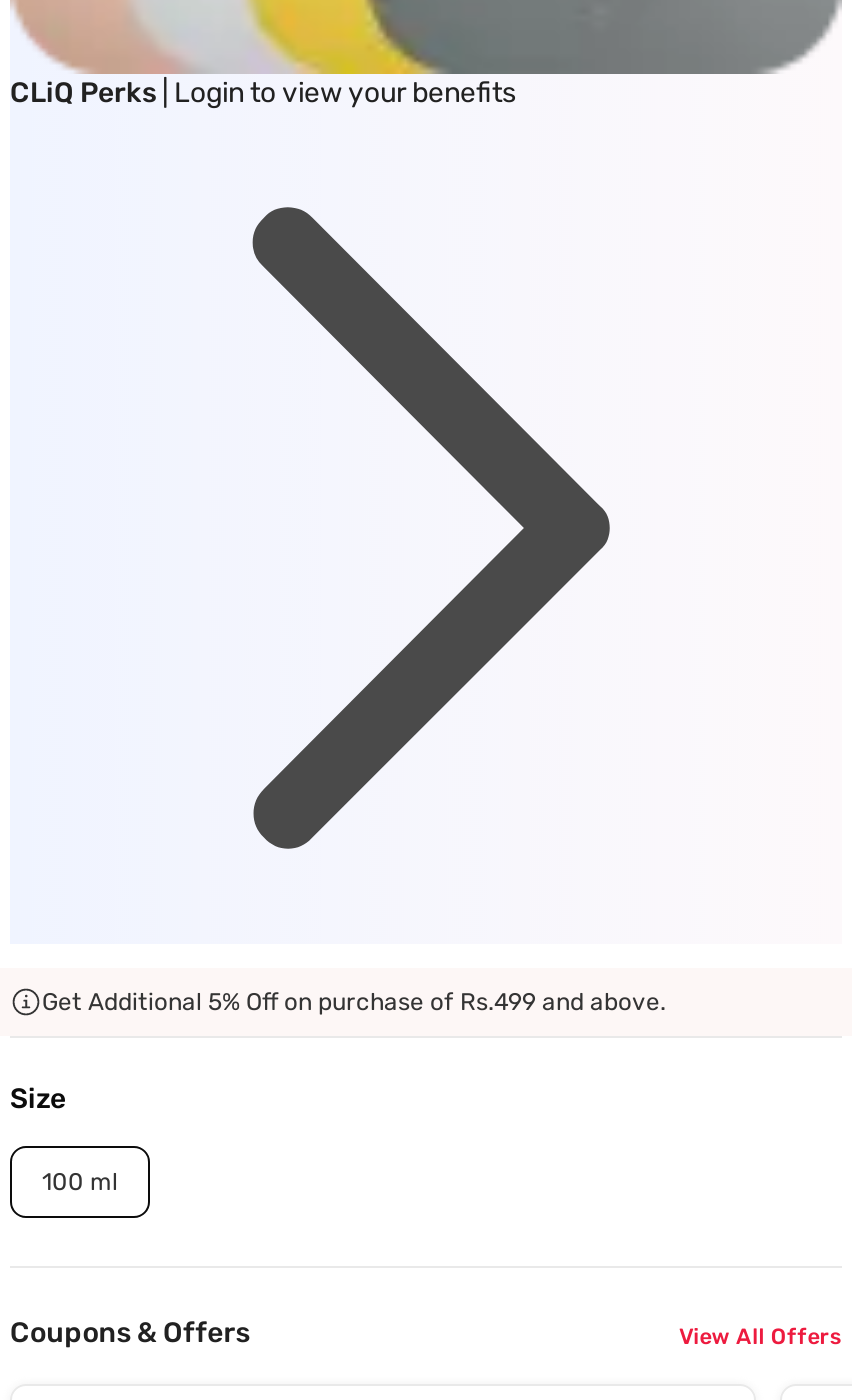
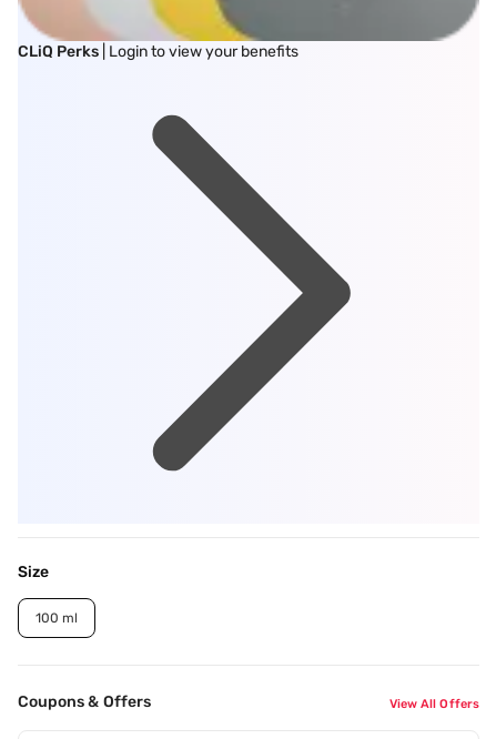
- Get Additional 5% Off on purchase of Rs.499 and above.
